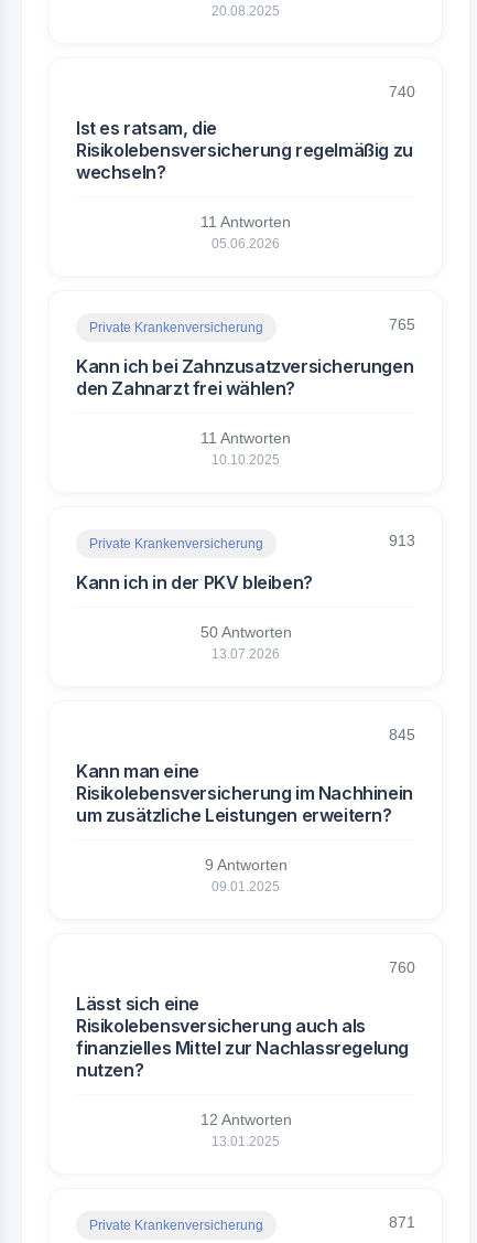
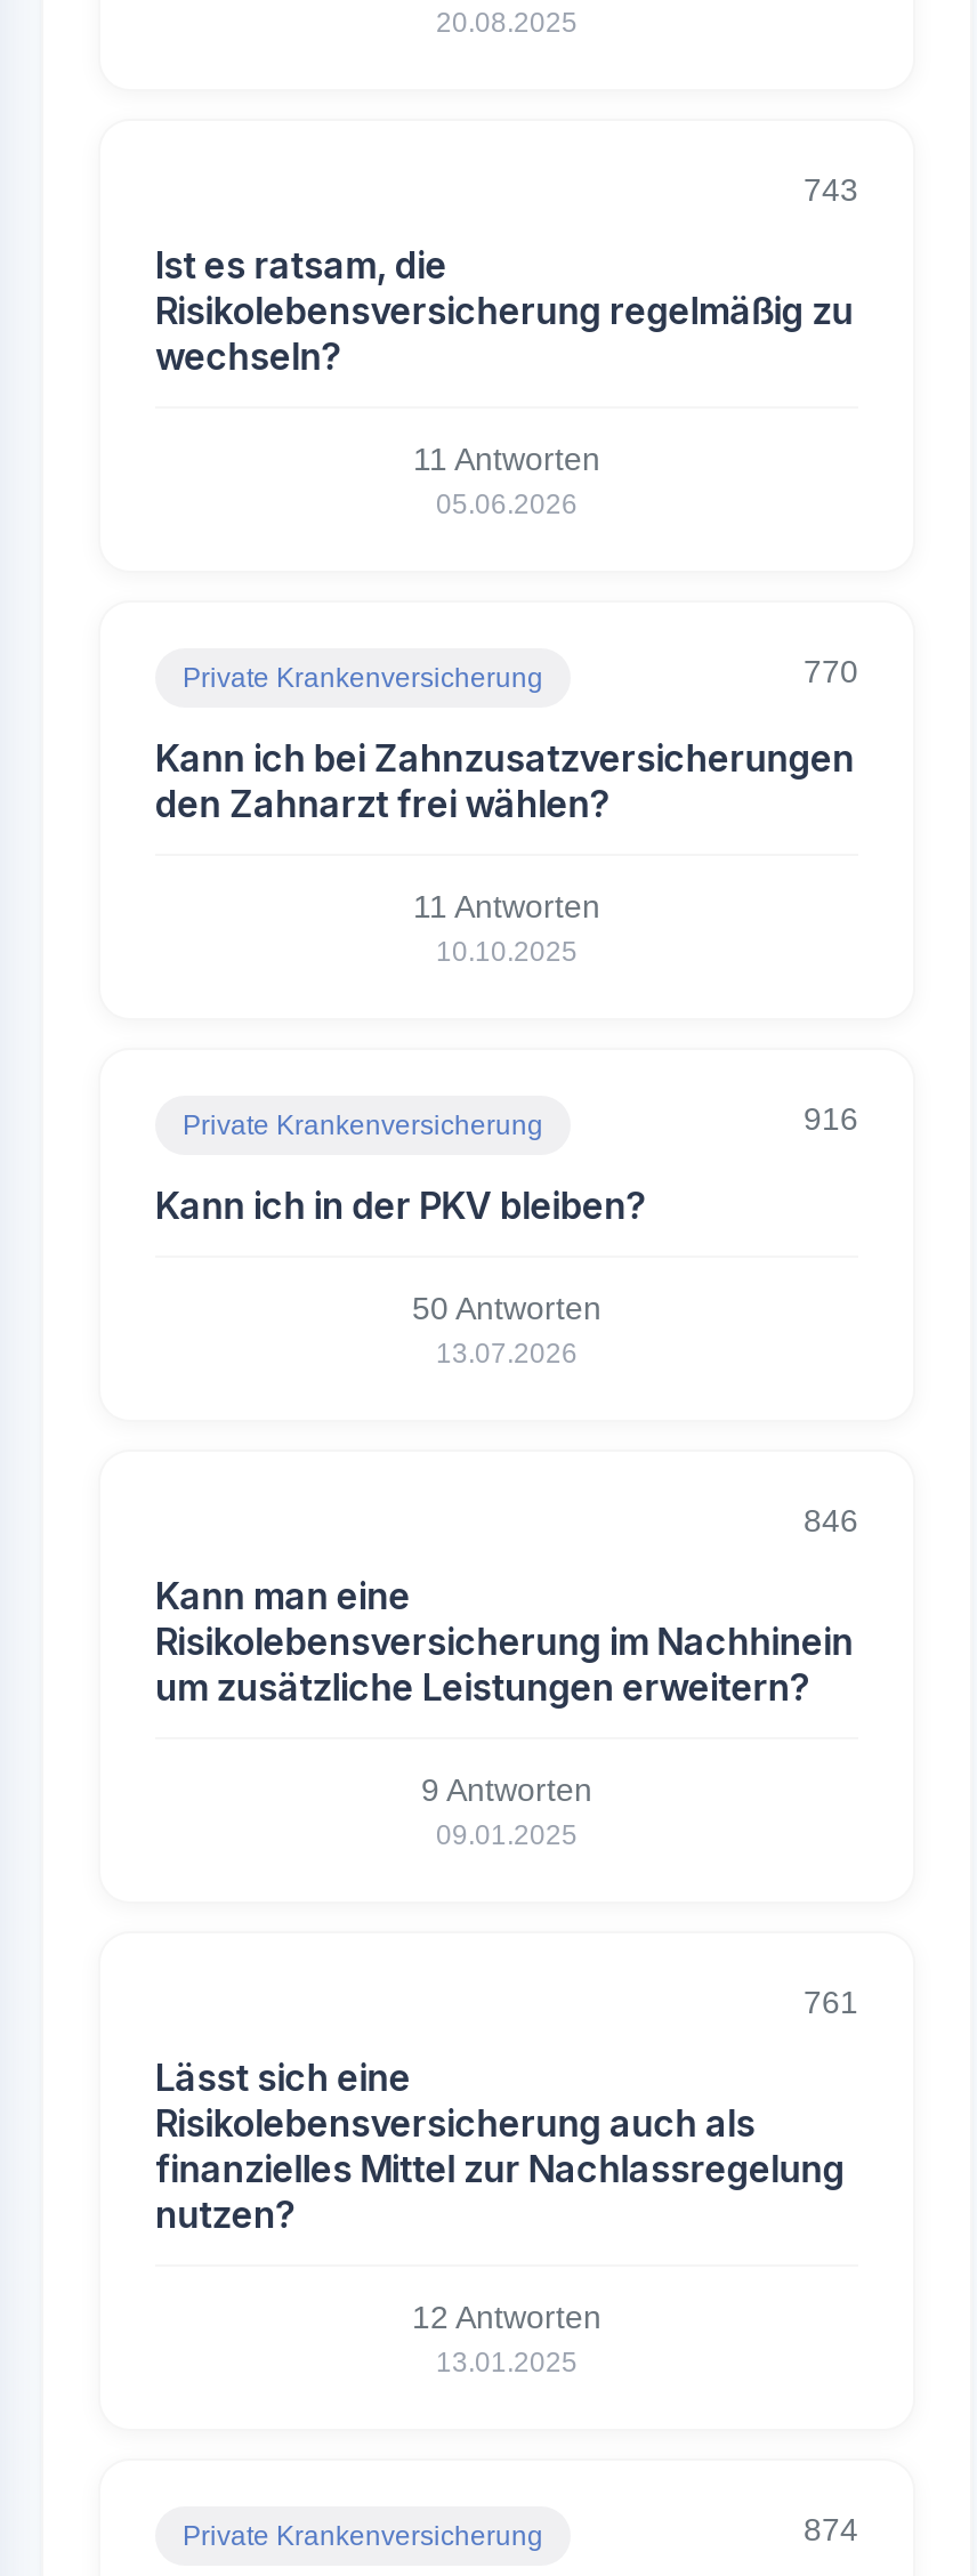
- 740
+ 743

- 765
+ 770

- 913
+ 916

- 845
+ 846

- 760
+ 761

- 871
+ 874
